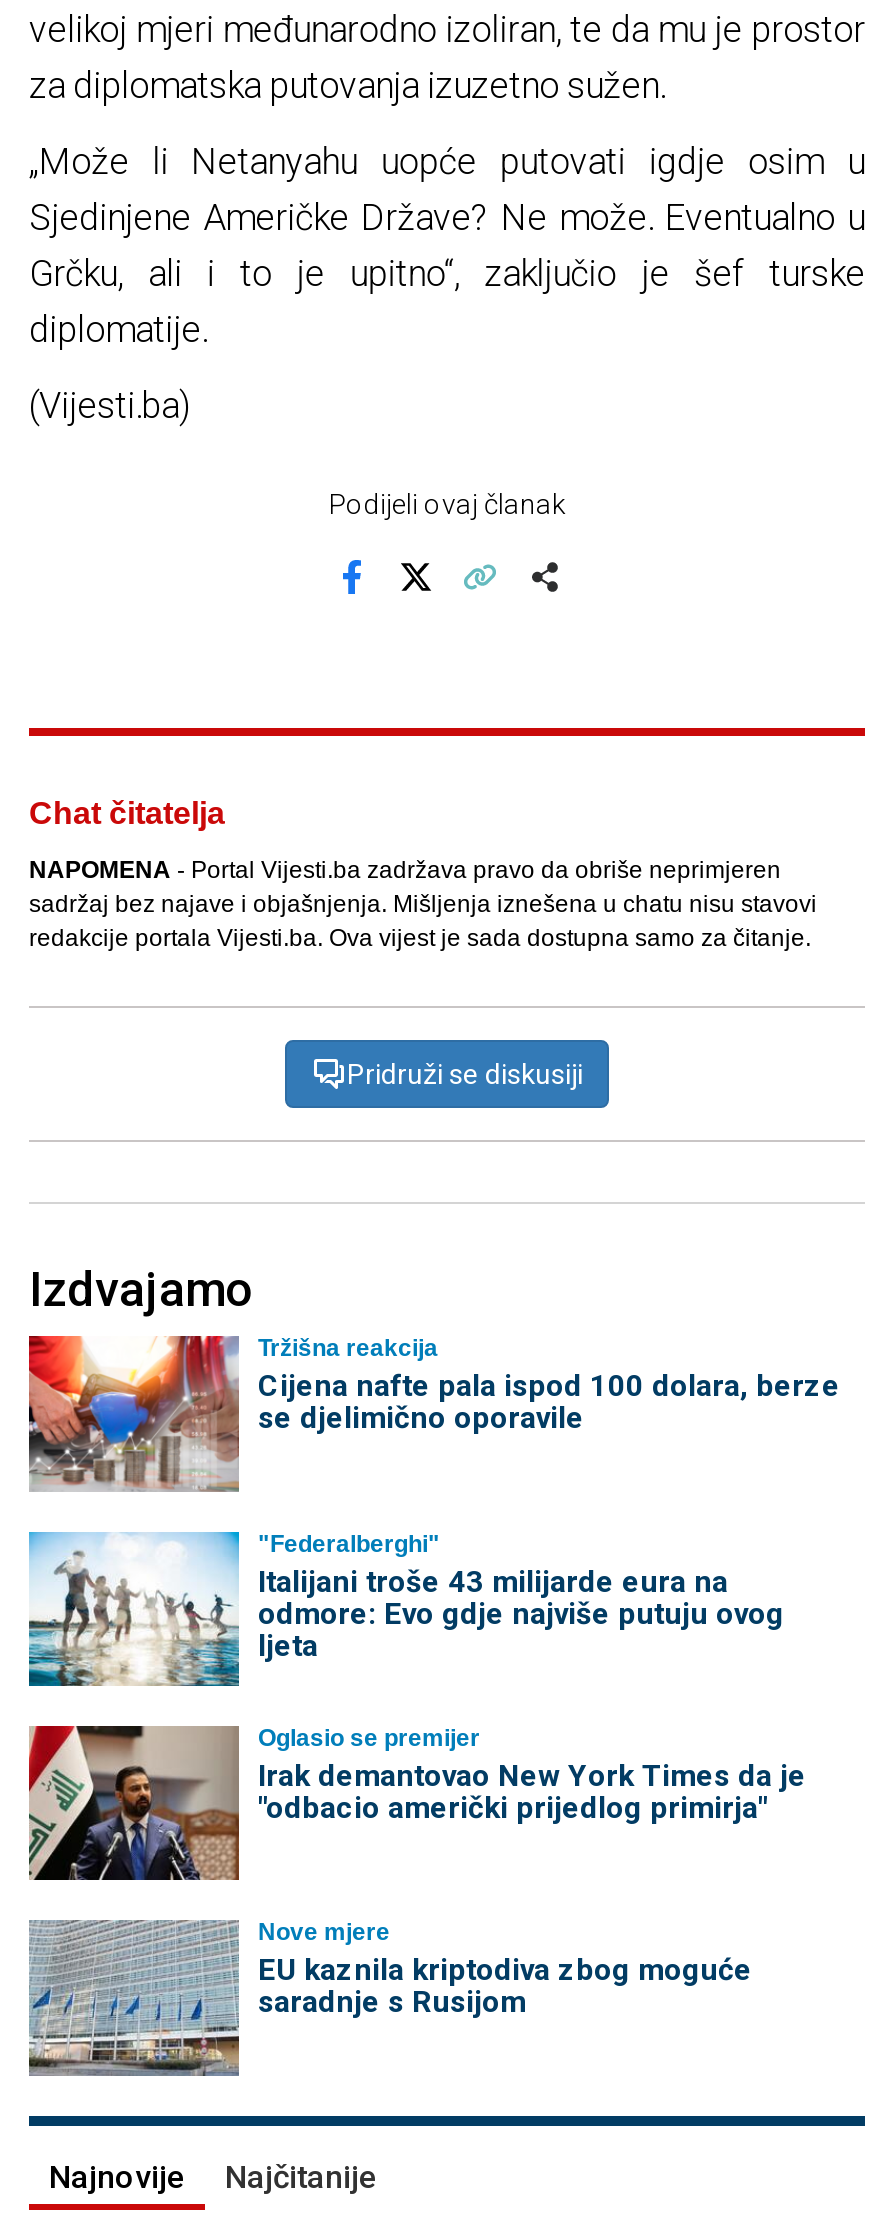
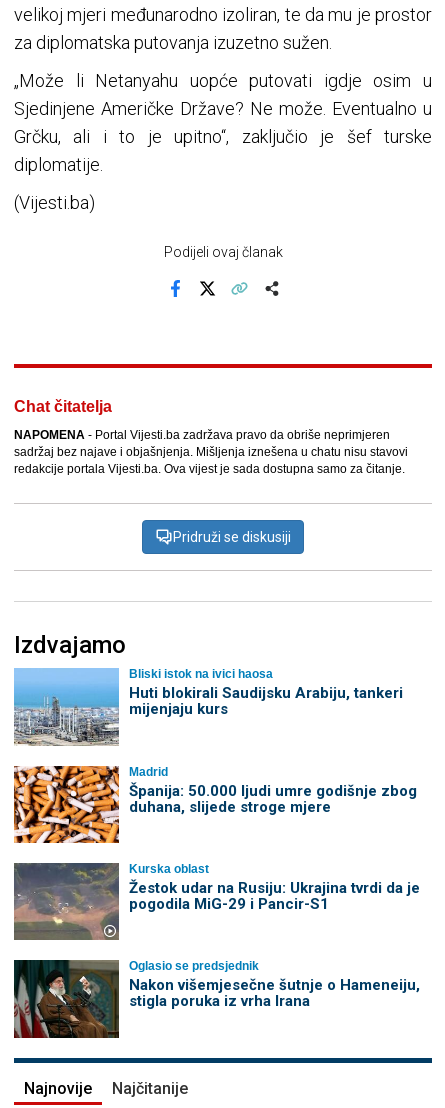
- [image]
- Tržišna reakcija
- Cijena nafte pala ispod 100 dolara, berze
- se djelimično oporavile
+ [image]
+ Bliski istok na ivici haosa
+ Huti blokirali Saudijsku Arabiju, tankeri
+ mijenjaju kurs

- [image]
- "Federalberghi"
- Italijani troše 43 milijarde eura na
- odmore: Evo gdje najviše putuju ovog
- ljeta
+ [image]
+ Madrid
+ Španija: 50.000 ljudi umre godišnje zbog
+ duhana, slijede stroge mjere

- [image]
- Oglasio se premijer
- Irak demantovao New York Times da je
- "odbacio američki prijedlog primirja"
+ [image]
+ Kurska oblast
+ Žestok udar na Rusiju: Ukrajina tvrdi da je
+ pogodila MiG-29 i Pancir-S1

- [image]
- Nove mjere
- EU kaznila kriptodiva zbog moguće
- saradnje s Rusijom
+ [image]
+ Oglasio se predsjednik
+ Nakon višemjesečne šutnje o Hameneiju,
+ stigla poruka iz vrha Irana
